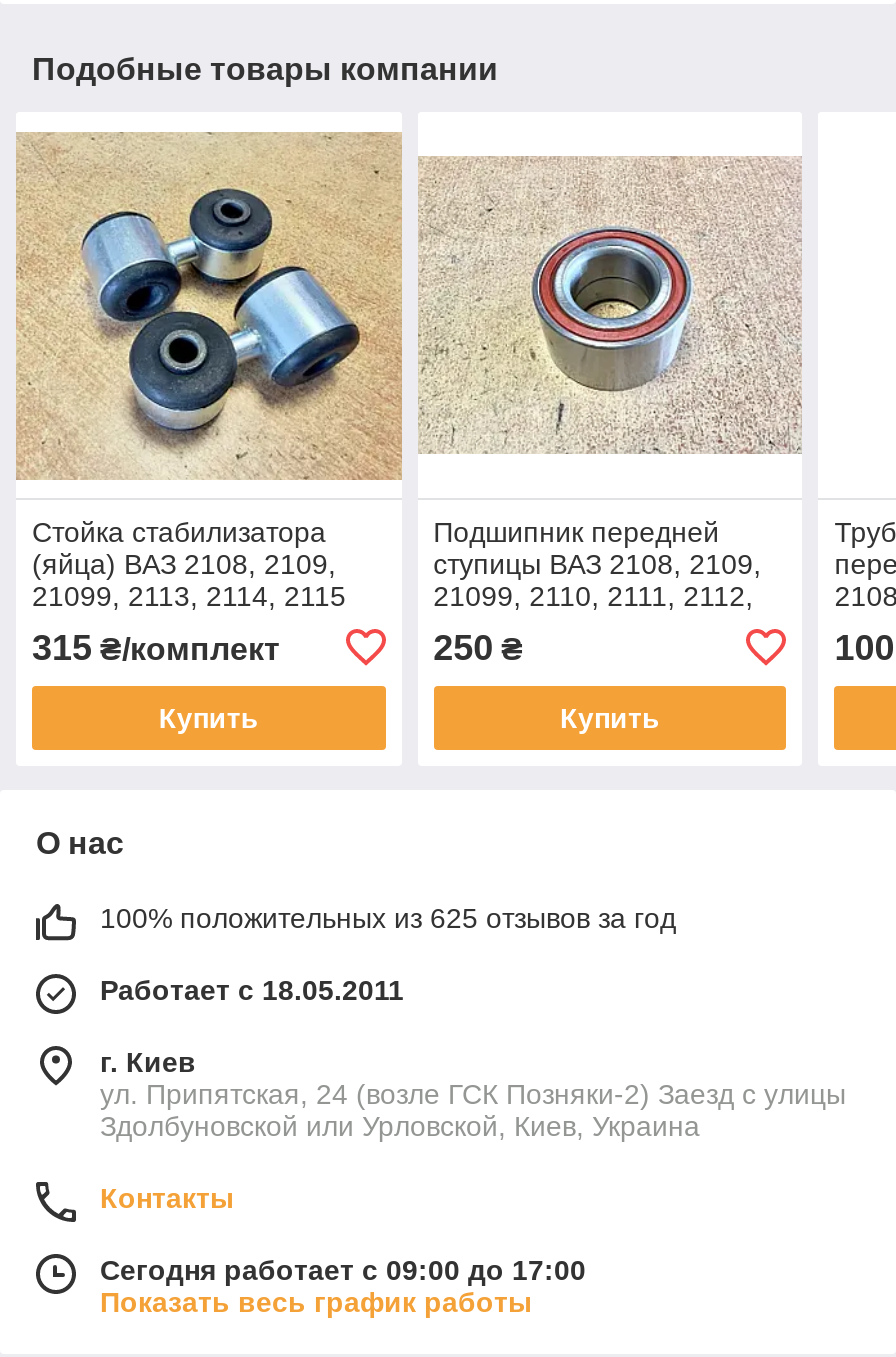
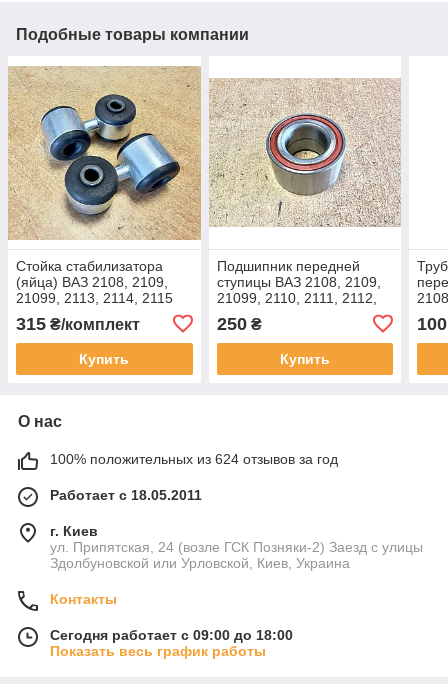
- 100% положительных из 625 отзывов за год
+ 100% положительных из 624 отзывов за год

- Сегодня работает с 09:00 до 17:00
+ Сегодня работает с 09:00 до 18:00
